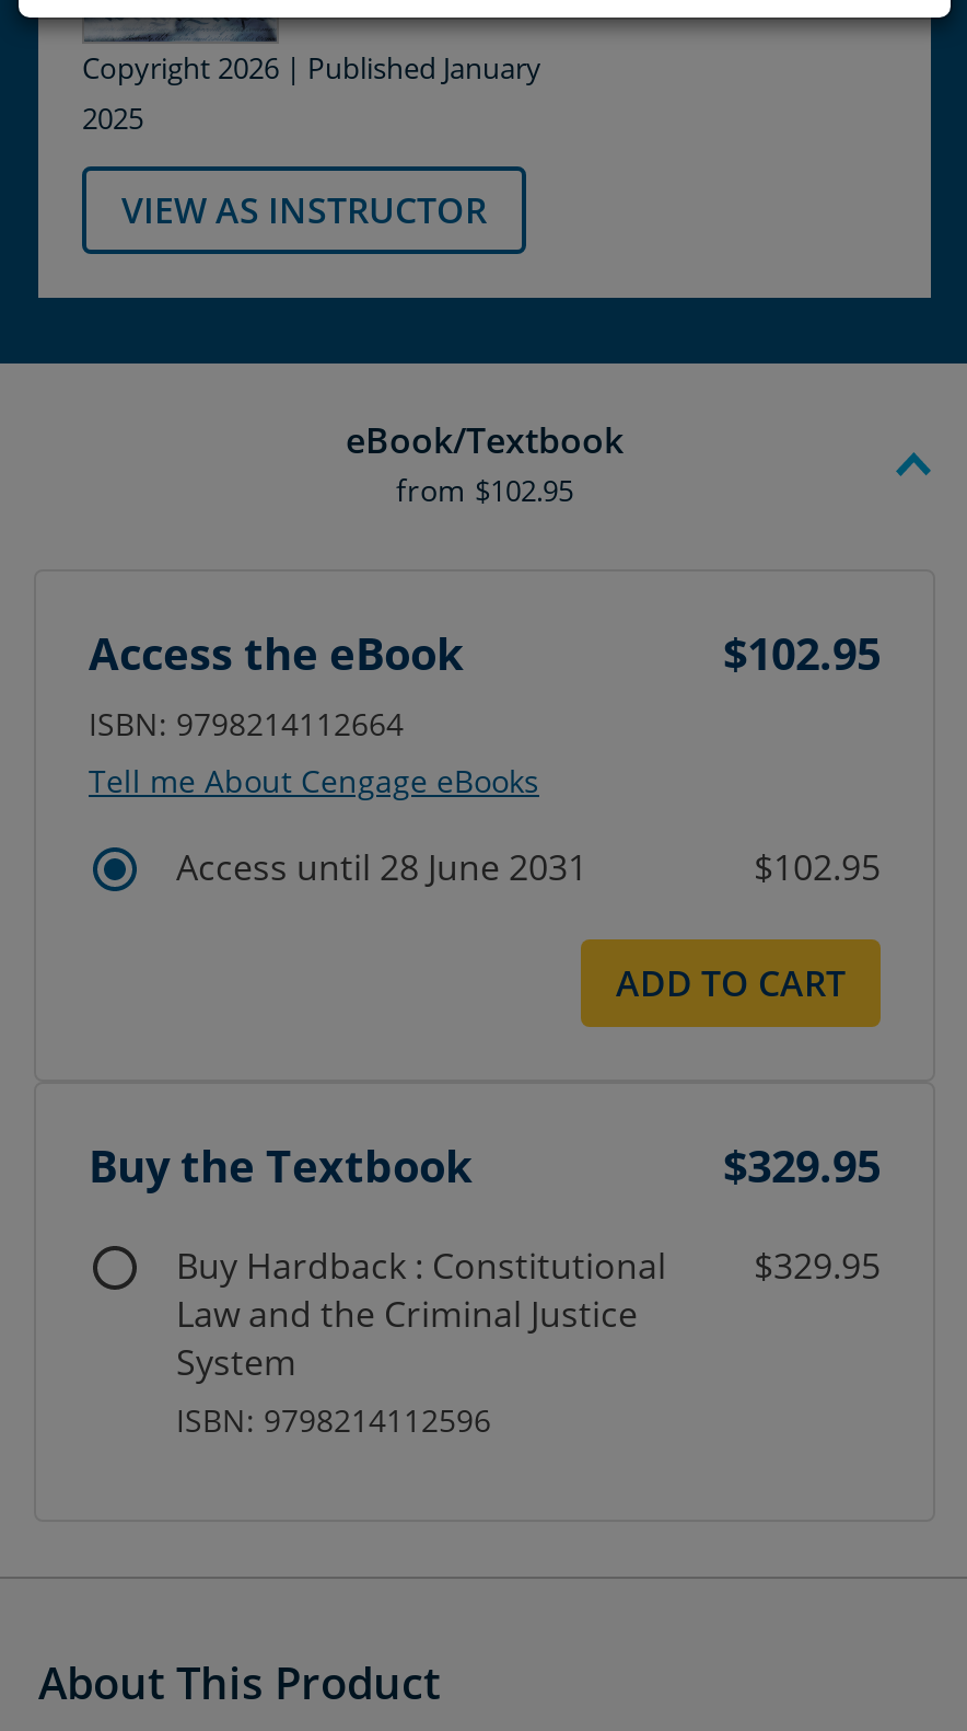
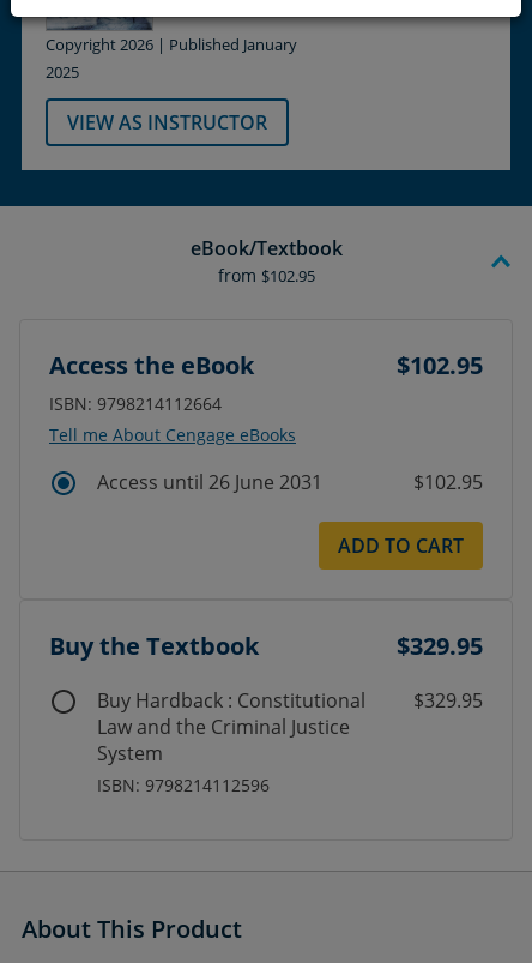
- Access until 28 June 2031
+ Access until 26 June 2031
